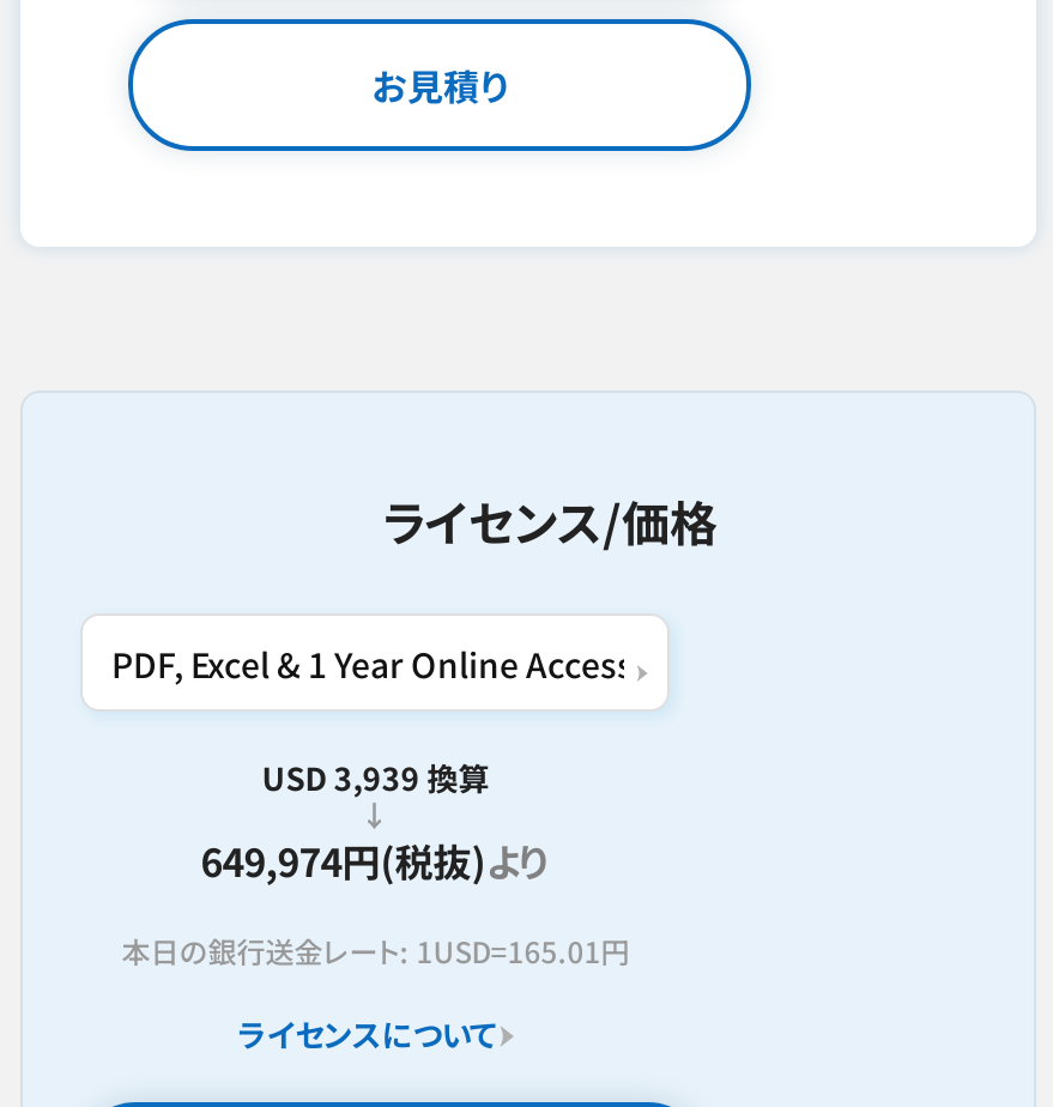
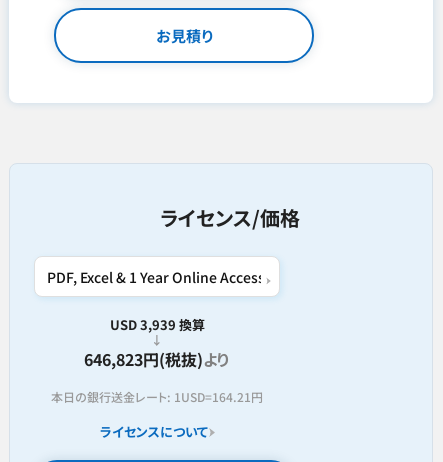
- 649,974円(税抜)より
+ 646,823円(税抜)より

- 本日の銀行送金レート: 1USD=165.01円
+ 本日の銀行送金レート: 1USD=164.21円
